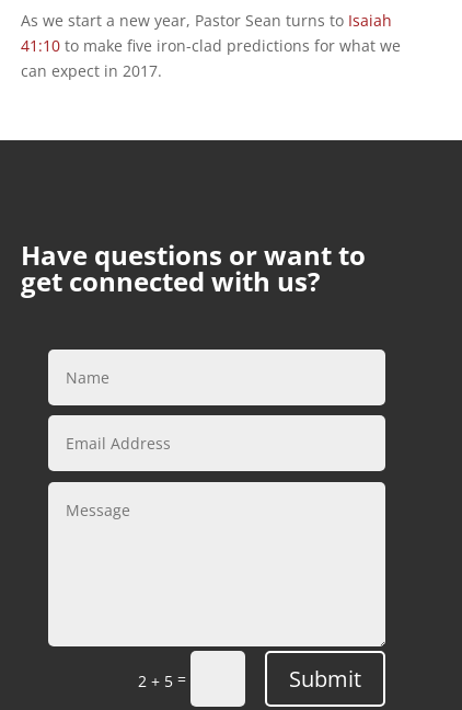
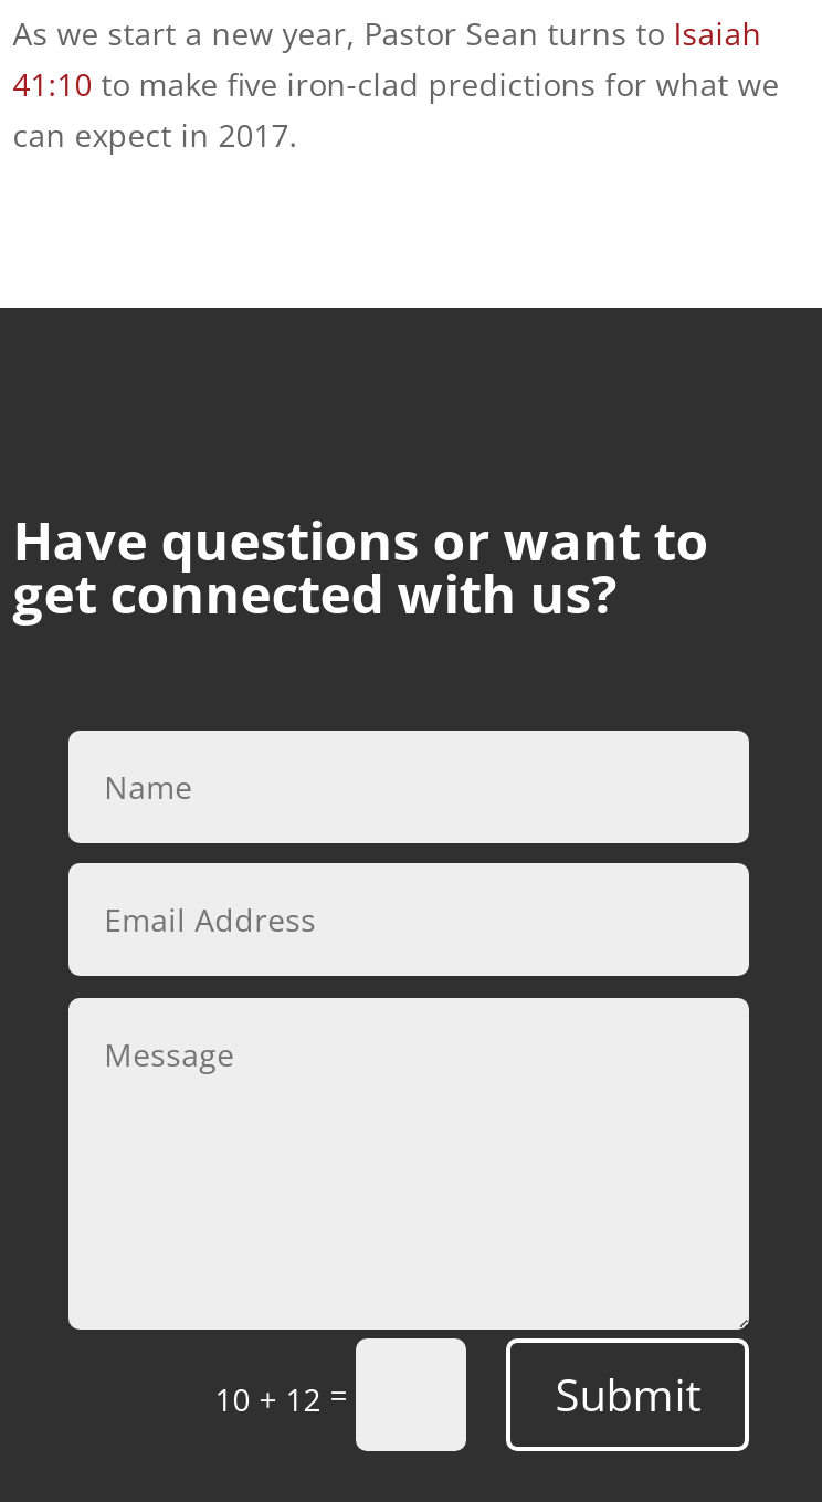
- 2 + 5 =
+ 10 + 12 =
